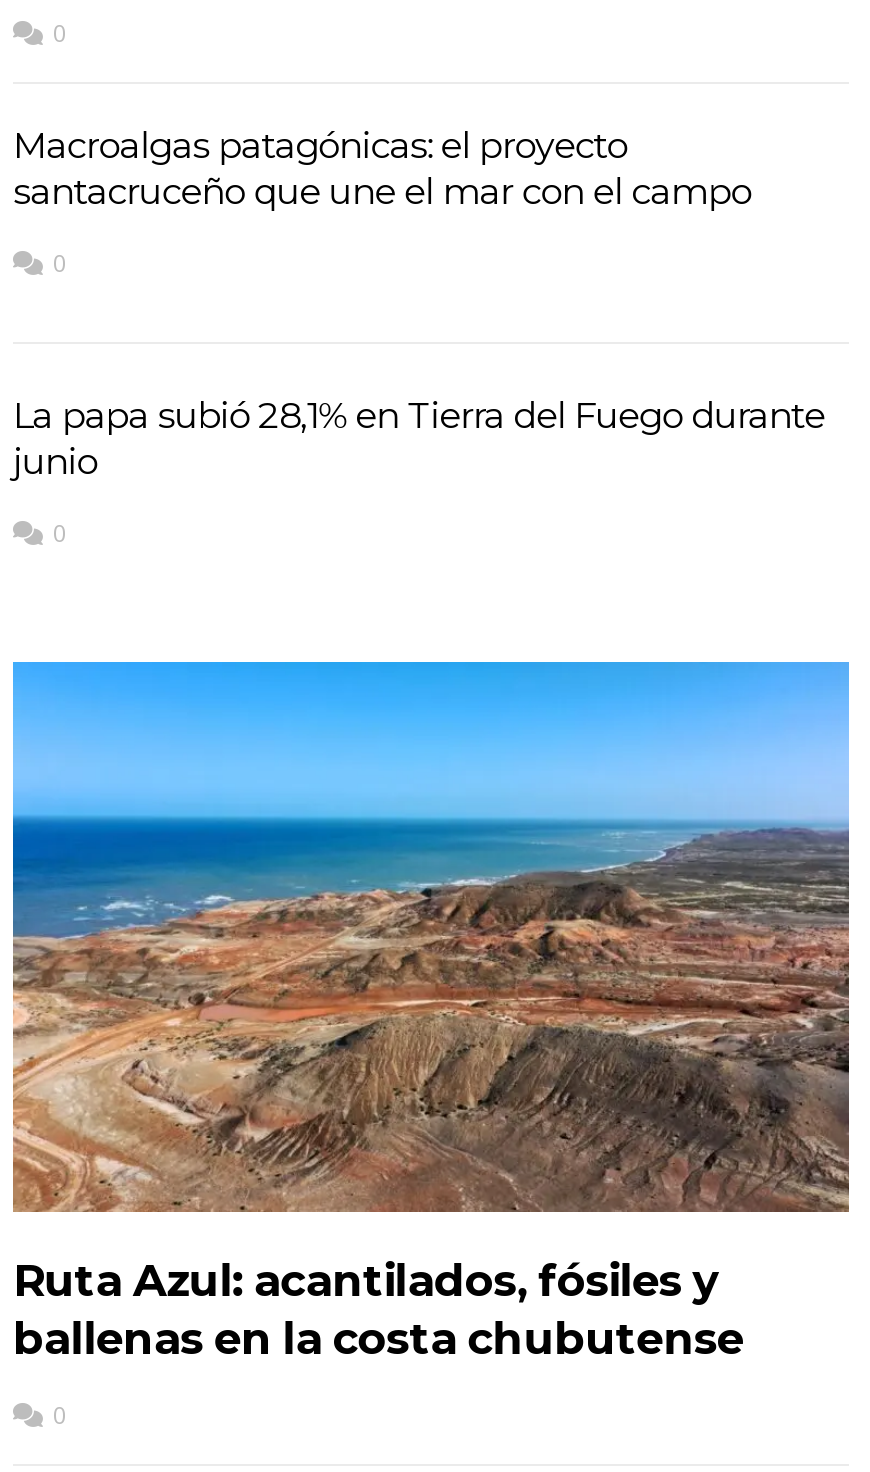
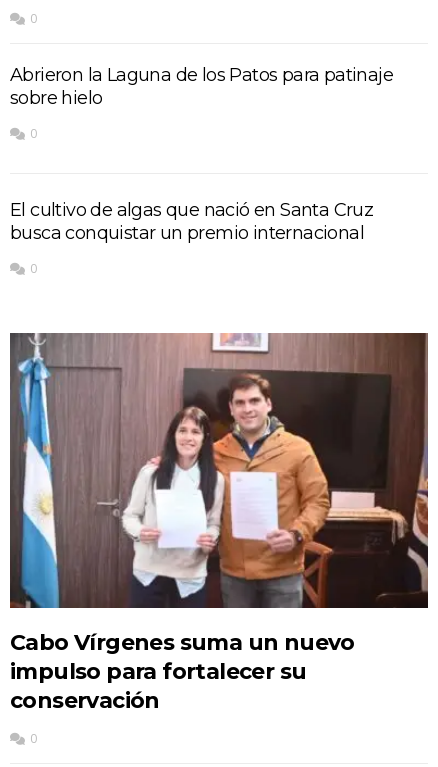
- Macroalgas patagónicas: el proyecto
- santacruceño que une el mar con el campo
+ Abrieron la Laguna de los Patos para patinaje
+ sobre hielo

- La papa subió 28,1% en Tierra del Fuego durante
- junio
+ El cultivo de algas que nació en Santa Cruz
+ busca conquistar un premio internacional

- [image]
- Ruta Azul: acantilados, fósiles y
- ballenas en la costa chubutense
+ [image]
+ Cabo Vírgenes suma un nuevo
+ impulso para fortalecer su
+ conservación
